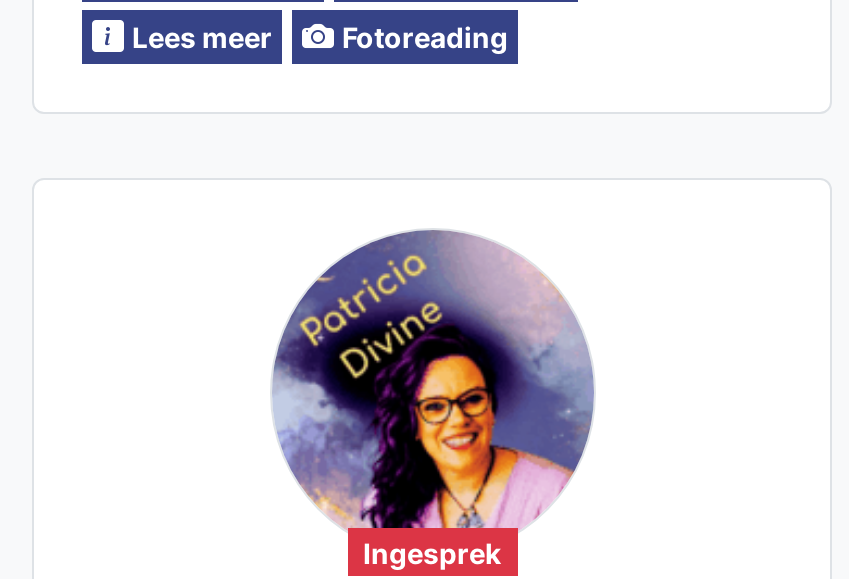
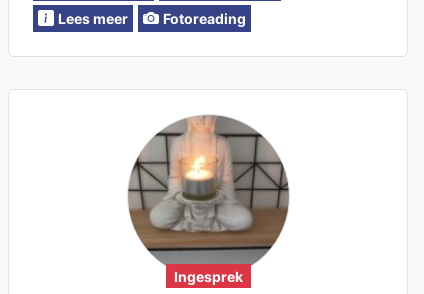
- [image]
+ [image]
